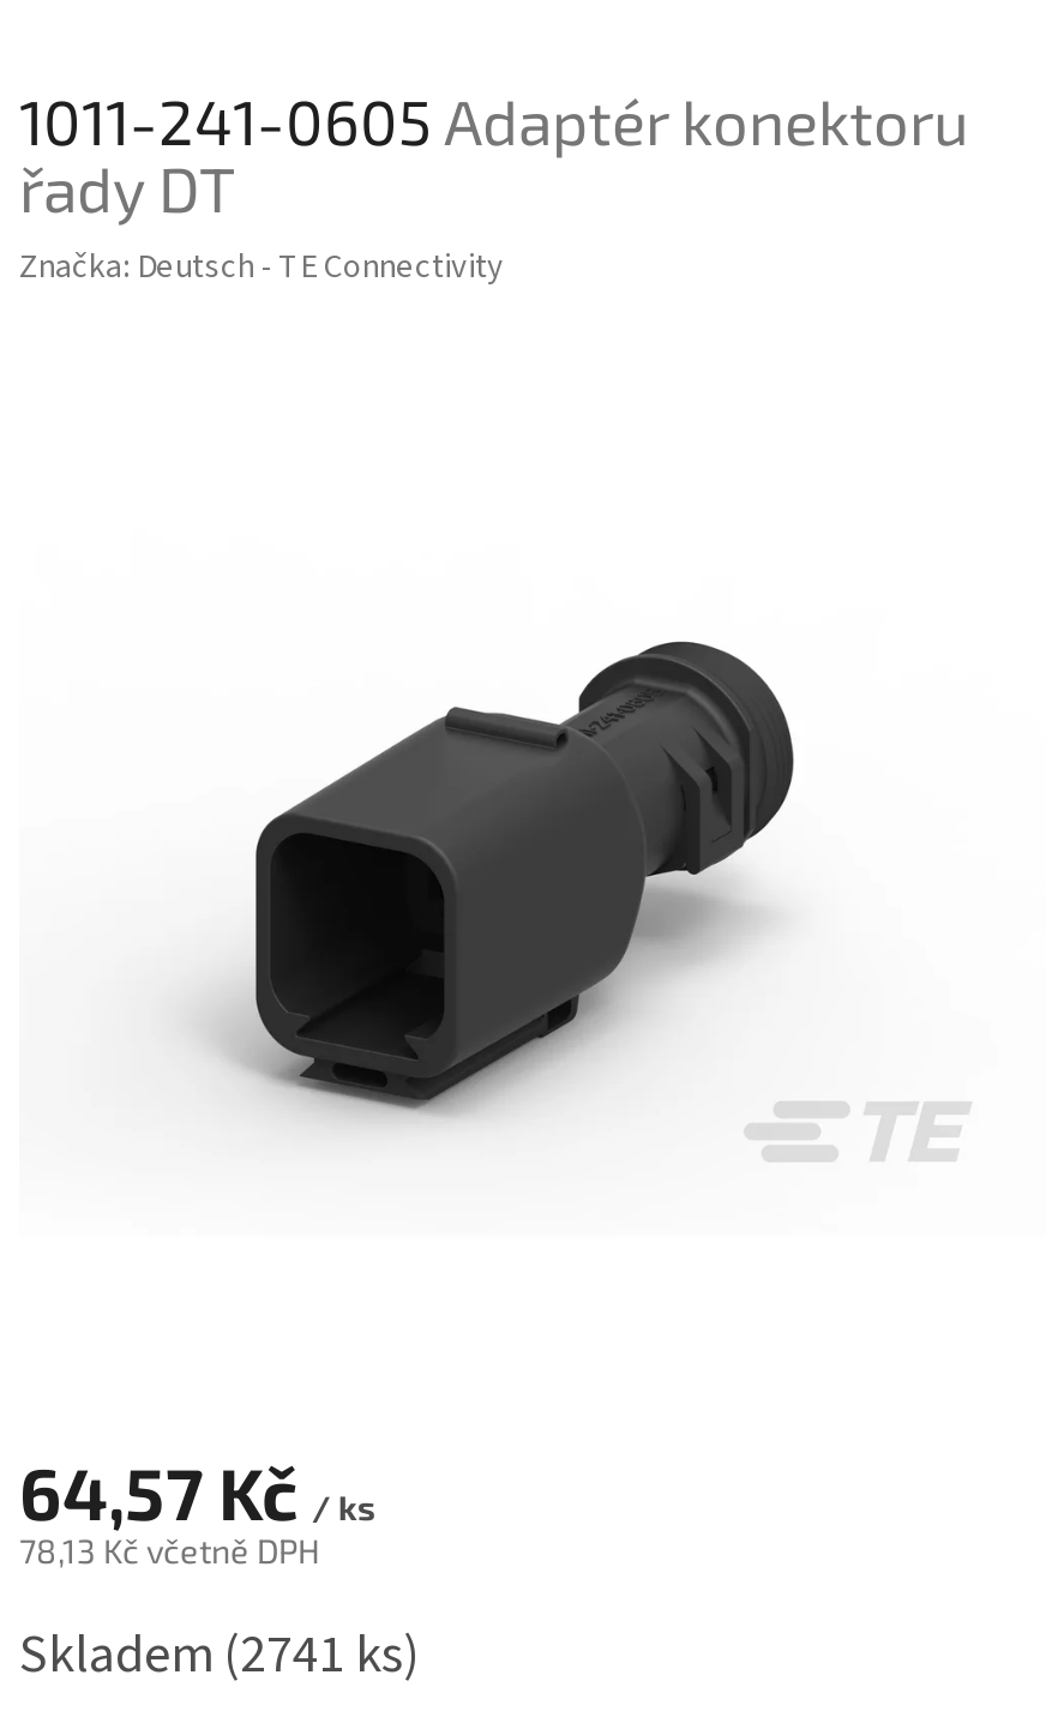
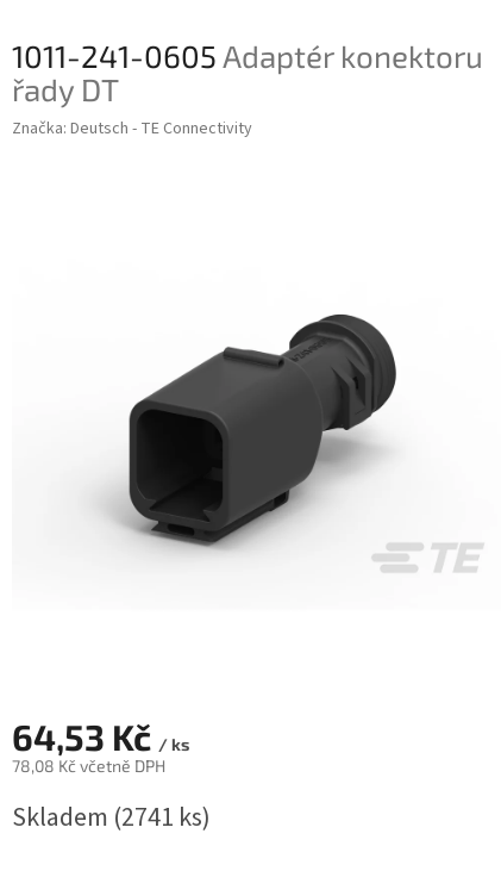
- 64,57 Kč / ks
+ 64,53 Kč / ks

- 78,13 Kč včetně DPH
+ 78,08 Kč včetně DPH
